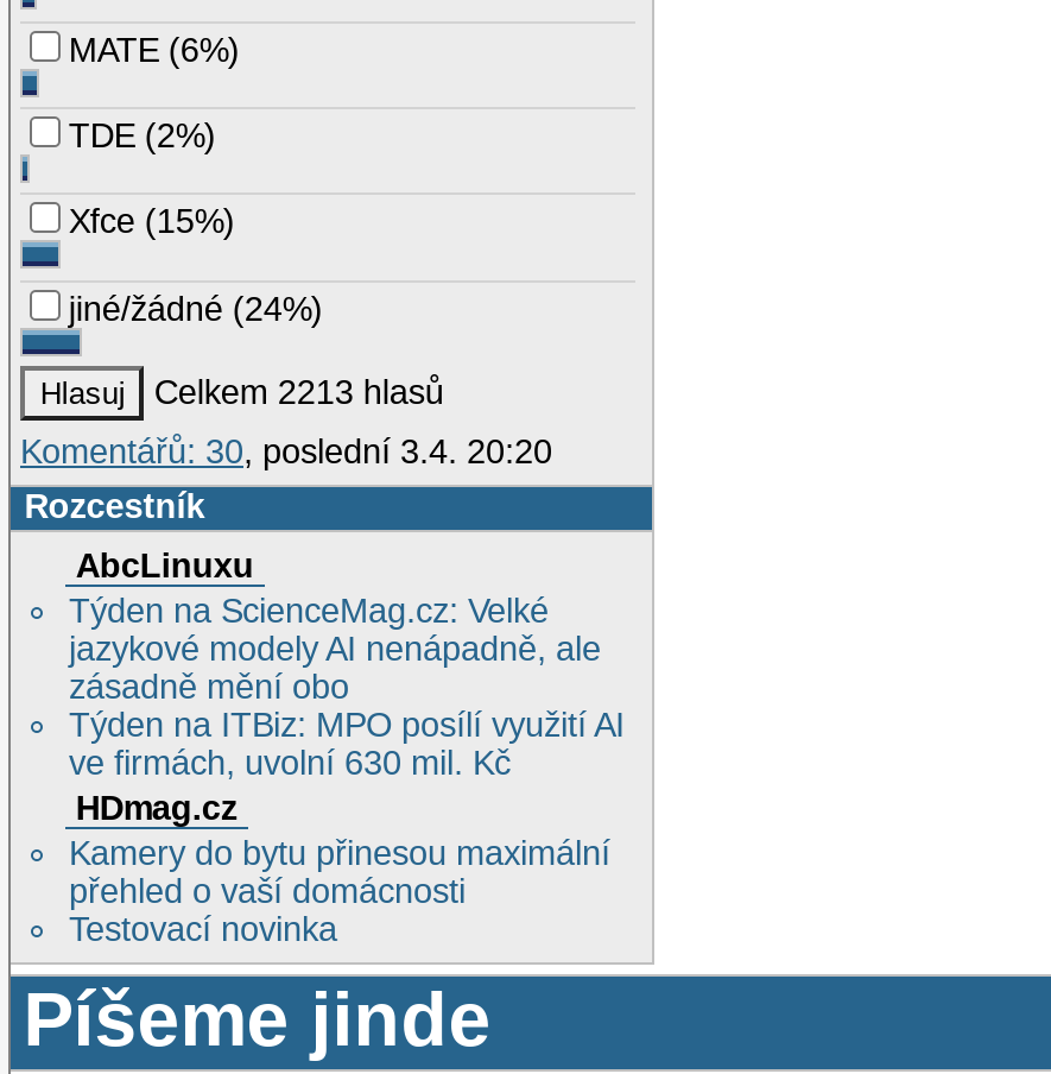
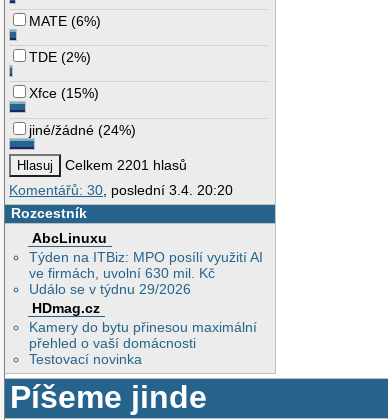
- Celkem 2213 hlasů
+ Celkem 2201 hlasů

- Týden na ScienceMag.cz: Velké
- jazykové modely AI nenápadně, ale
- zásadně mění obo

moved up: Týden na ITBiz: MPO posílí využití AI | ve firmách, uvolní 630 mil. Kč

+ Událo se v týdnu 29/2026
